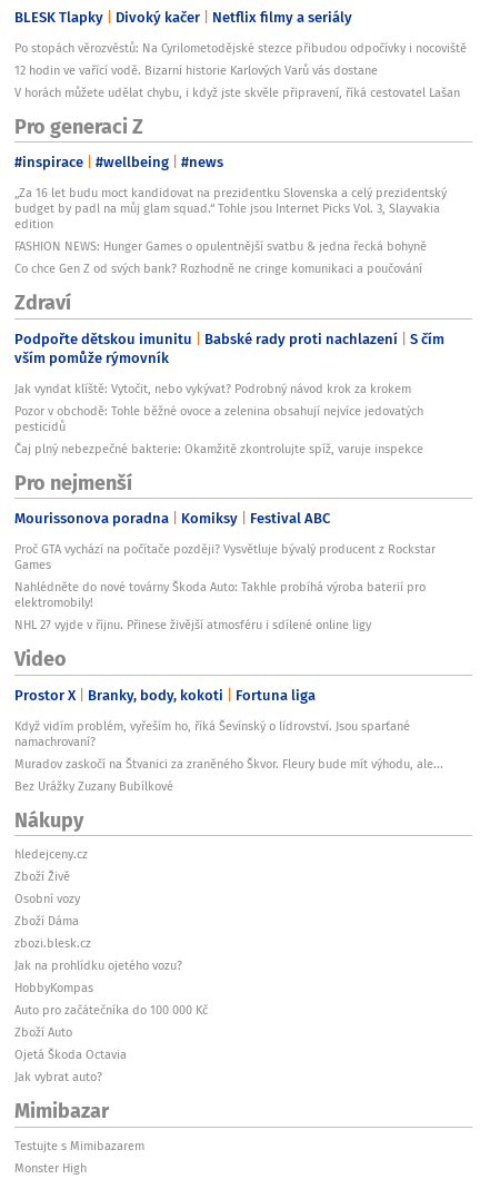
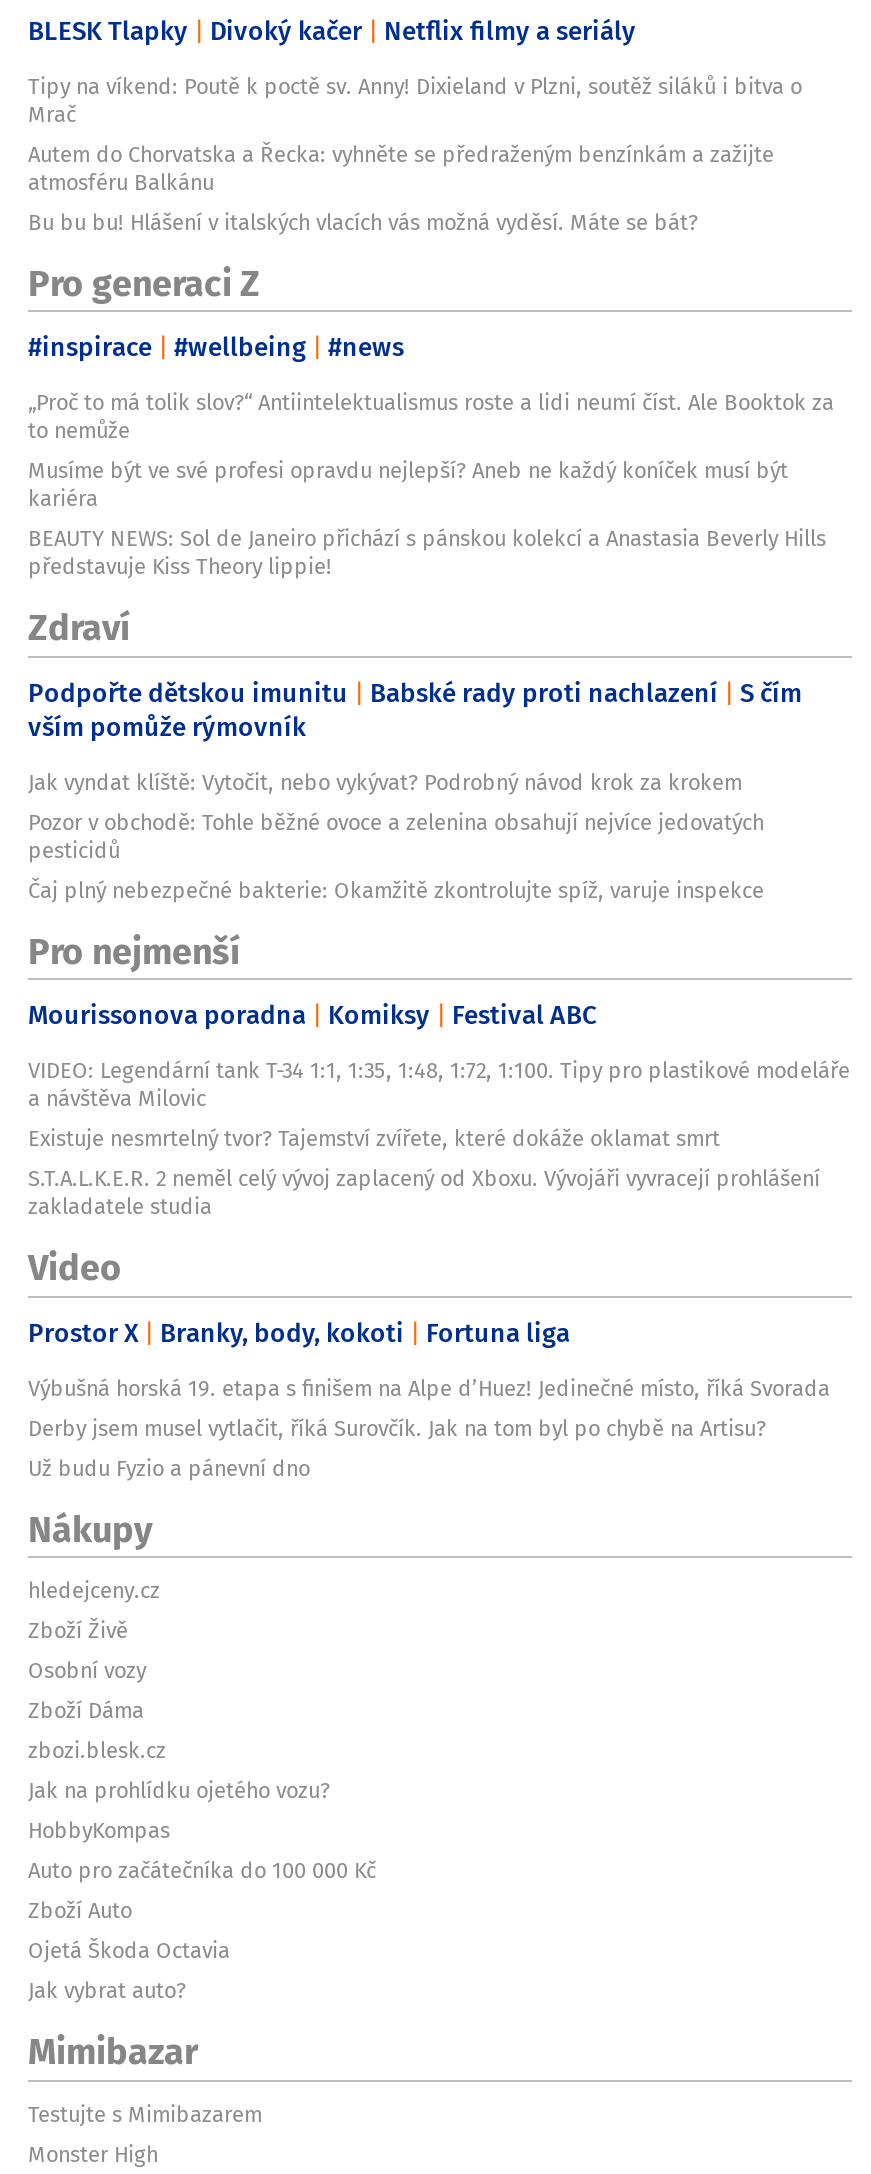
- Po stopách věrozvěstů: Na Cyrilometodějské stezce přibudou odpočívky i nocoviště
- 12 hodin ve vařící vodě. Bizarní historie Karlových Varů vás dostane
- V horách můžete udělat chybu, i když jste skvěle připravení, říká cestovatel Lašan
+ Tipy na víkend: Poutě k poctě sv. Anny! Dixieland v Plzni, soutěž siláků i bitva o
+ Mrač
+ Autem do Chorvatska a Řecka: vyhněte se předraženým benzínkám a zažijte
+ atmosféru Balkánu
+ Bu bu bu! Hlášení v italských vlacích vás možná vyděsí. Máte se bát?

- „Za 16 let budu moct kandidovat na prezidentku Slovenska a celý prezidentský
- budget by padl na můj glam squad.“ Tohle jsou Internet Picks Vol. 3, Slayvakia
- edition
- FASHION NEWS: Hunger Games o opulentnější svatbu & jedna řecká bohyně
- Co chce Gen Z od svých bank? Rozhodně ne cringe komunikaci a poučování
+ „Proč to má tolik slov?“ Antiintelektualismus roste a lidi neumí číst. Ale Booktok za
+ to nemůže
+ Musíme být ve své profesi opravdu nejlepší? Aneb ne každý koníček musí být
+ kariéra
+ BEAUTY NEWS: Sol de Janeiro přichází s pánskou kolekcí a Anastasia Beverly Hills
+ představuje Kiss Theory lippie!

- Proč GTA vychází na počítače později? Vysvětluje bývalý producent z Rockstar
- Games
- Nahlédněte do nové továrny Škoda Auto: Takhle probíhá výroba baterií pro
- elektromobily!
- NHL 27 vyjde v říjnu. Přinese živější atmosféru i sdílené online ligy
+ VIDEO: Legendární tank T-34 1:1, 1:35, 1:48, 1:72, 1:100. Tipy pro plastikové modeláře
+ a návštěva Milovic
+ Existuje nesmrtelný tvor? Tajemství zvířete, které dokáže oklamat smrt
+ S.T.A.L.K.E.R. 2 neměl celý vývoj zaplacený od Xboxu. Vývojáři vyvracejí prohlášení
+ zakladatele studia

- Když vidím problém, vyřeším ho, říká Ševínský o lídrovství. Jsou sparťané
- namachrovaní?
- Muradov zaskočí na Štvanici za zraněného Škvor. Fleury bude mít výhodu, ale...
- Bez Urážky Zuzany Bubílkové
+ Výbušná horská 19. etapa s finišem na Alpe d’Huez! Jedinečné místo, říká Svorada
+ Derby jsem musel vytlačit, říká Surovčík. Jak na tom byl po chybě na Artisu?
+ Už budu Fyzio a pánevní dno
